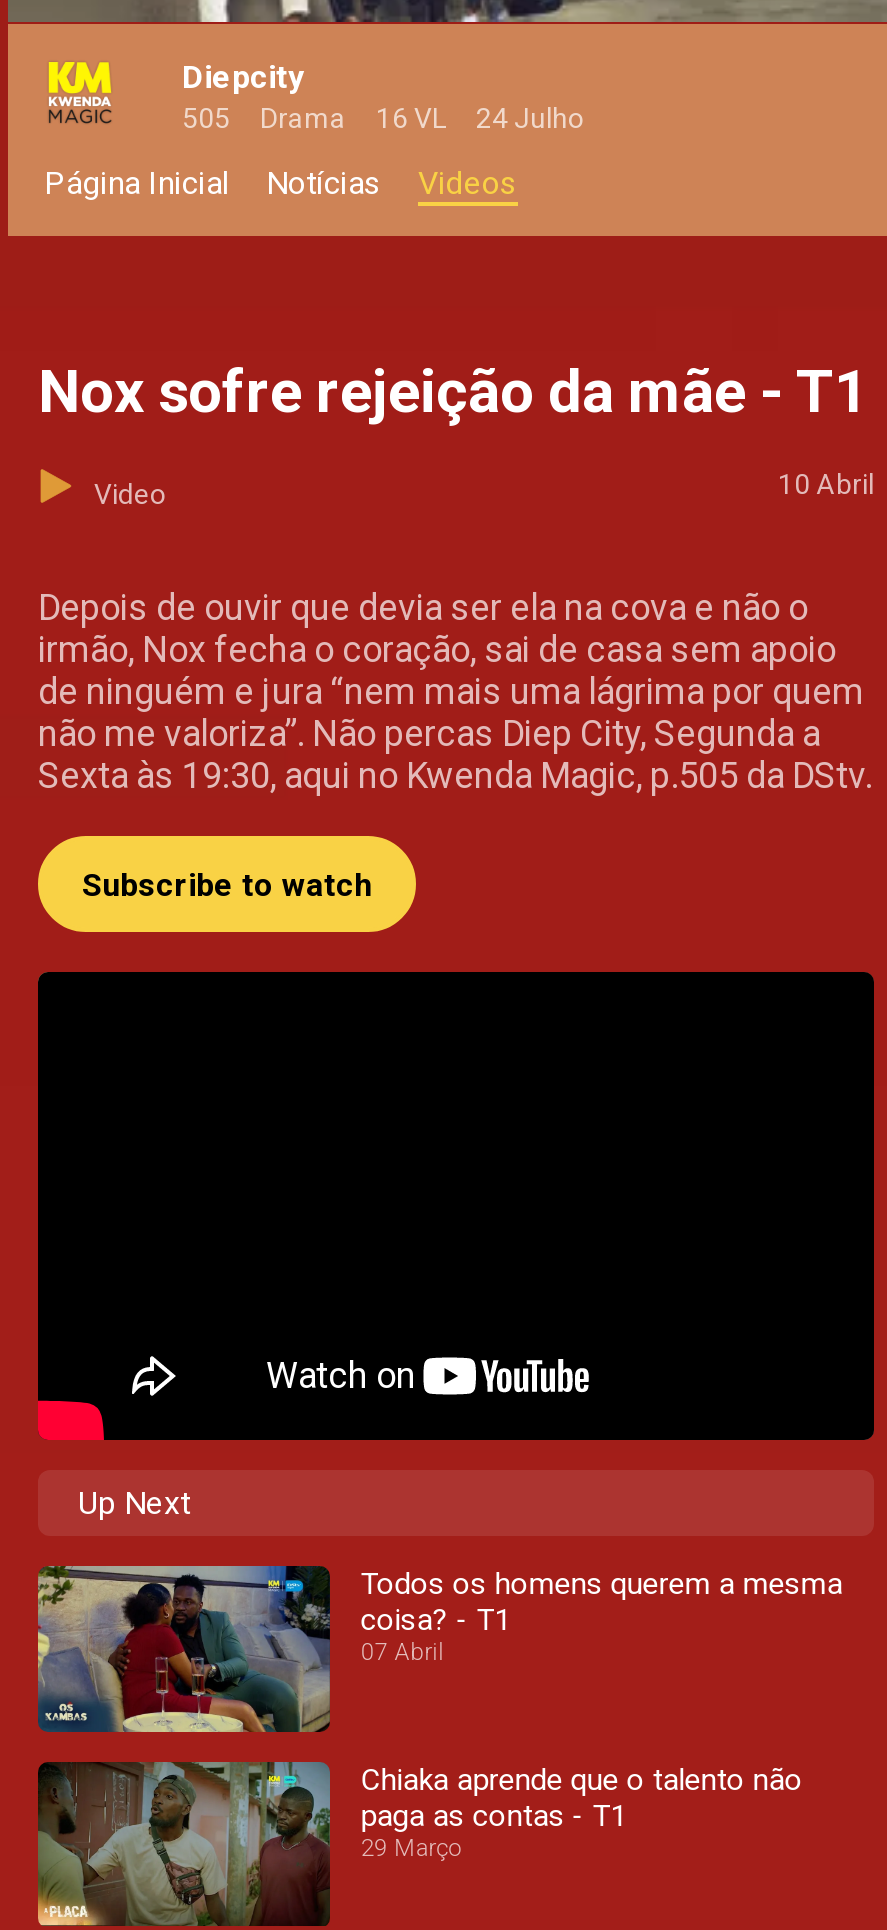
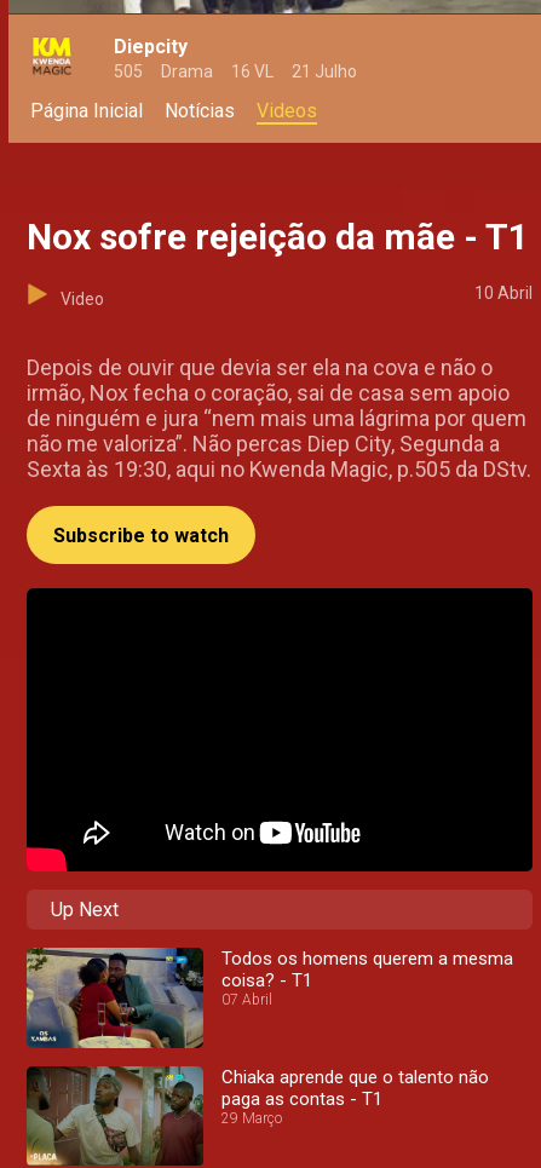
- 505 Drama 16 VL 24 Julho
+ 505 Drama 16 VL 21 Julho
